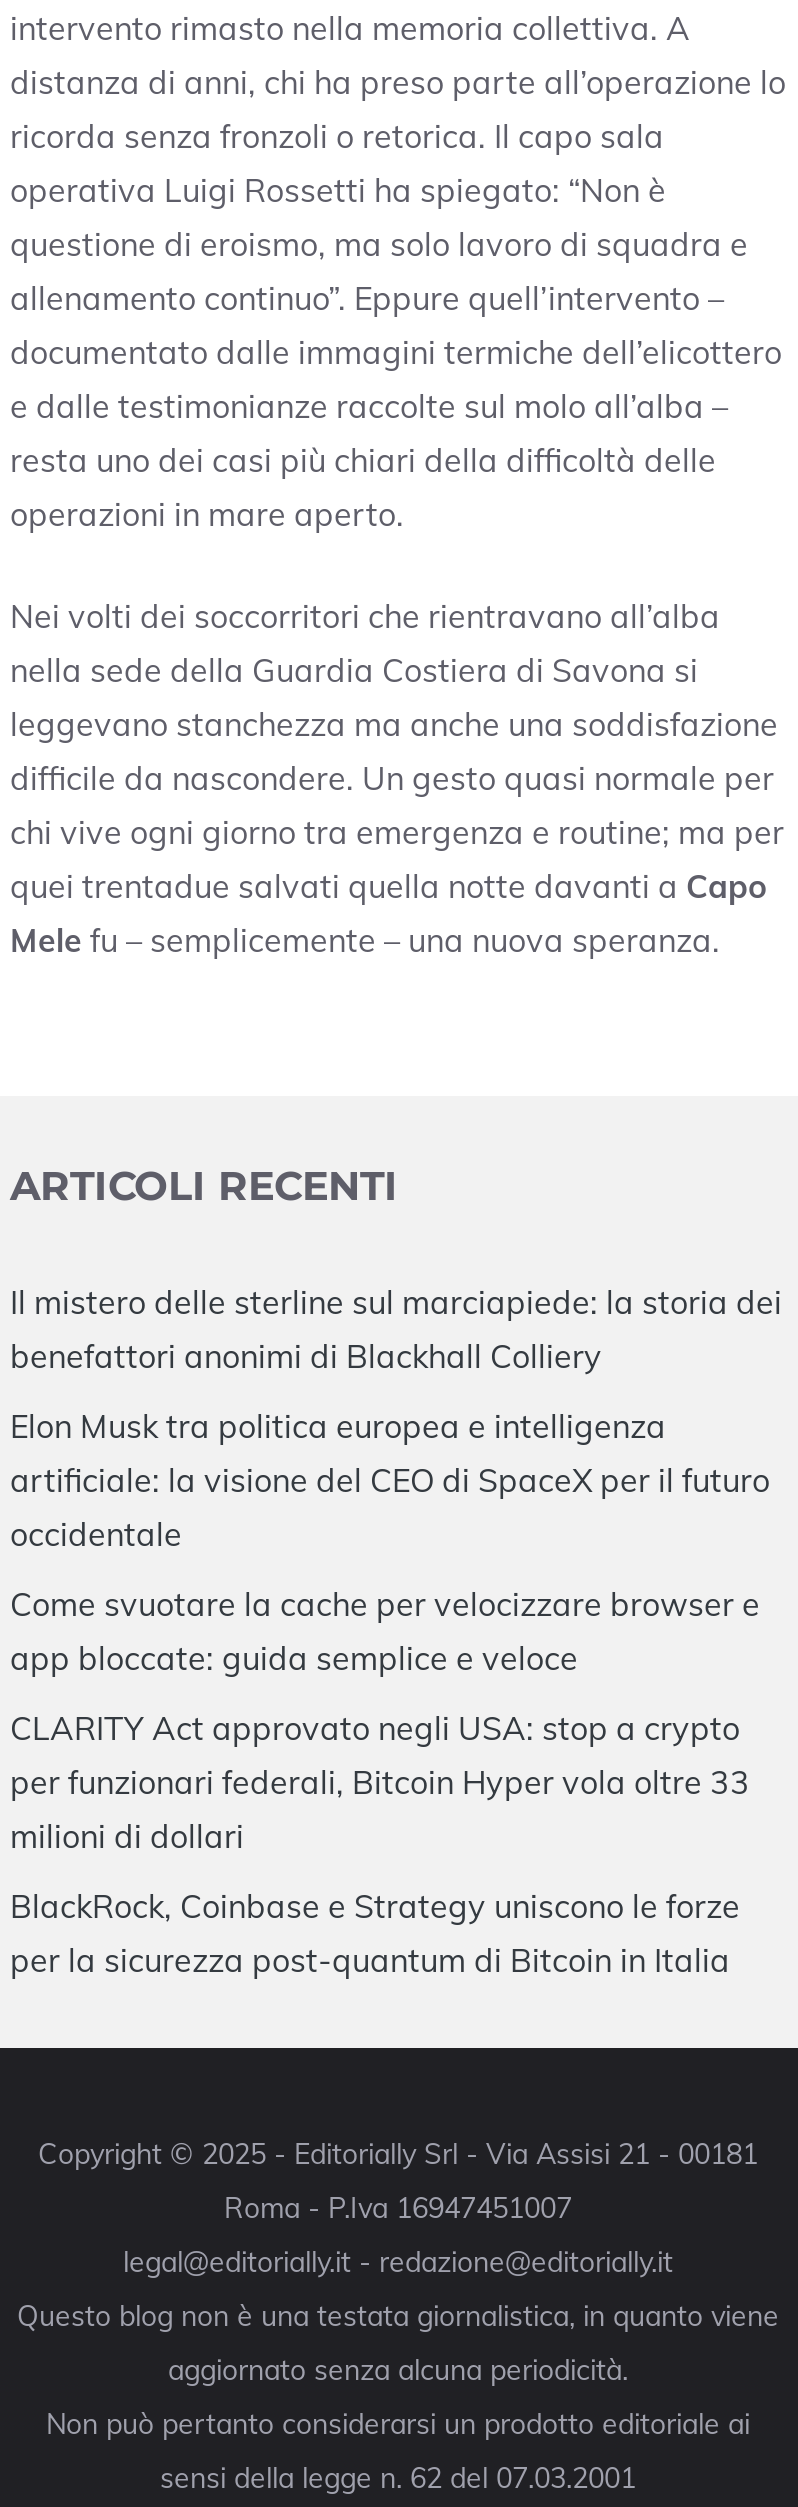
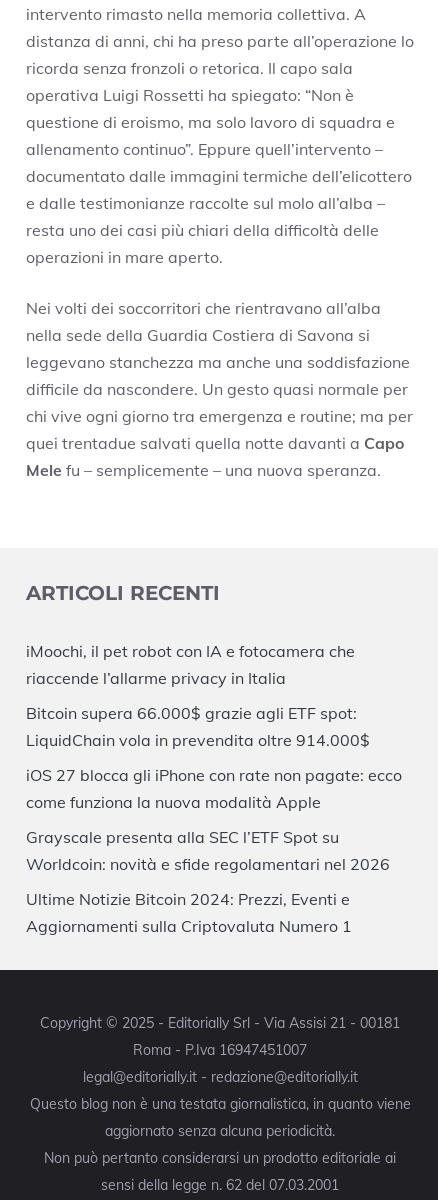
- Il mistero delle sterline sul marciapiede: la storia dei
- benefattori anonimi di Blackhall Colliery
+ iMoochi, il pet robot con IA e fotocamera che
+ riaccende l’allarme privacy in Italia

- Elon Musk tra politica europea e intelligenza
- artificiale: la visione del CEO di SpaceX per il futuro
- occidentale
+ Bitcoin supera 66.000$ grazie agli ETF spot:
+ LiquidChain vola in prevendita oltre 914.000$

- Come svuotare la cache per velocizzare browser e
- app bloccate: guida semplice e veloce
+ iOS 27 blocca gli iPhone con rate non pagate: ecco
+ come funziona la nuova modalità Apple

- CLARITY Act approvato negli USA: stop a crypto
- per funzionari federali, Bitcoin Hyper vola oltre 33
- milioni di dollari
+ Grayscale presenta alla SEC l’ETF Spot su
+ Worldcoin: novità e sfide regolamentari nel 2026

- BlackRock, Coinbase e Strategy uniscono le forze
- per la sicurezza post-quantum di Bitcoin in Italia
+ Ultime Notizie Bitcoin 2024: Prezzi, Eventi e
+ Aggiornamenti sulla Criptovaluta Numero 1
